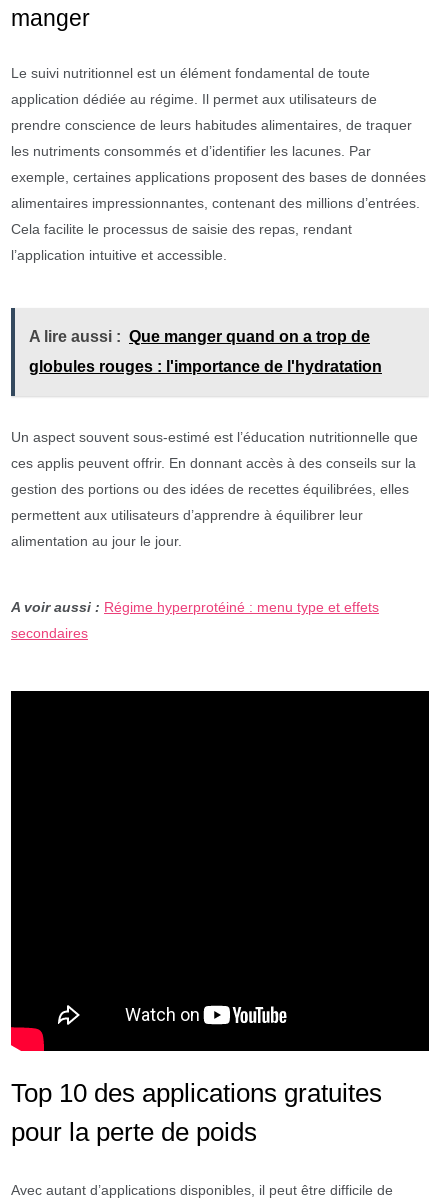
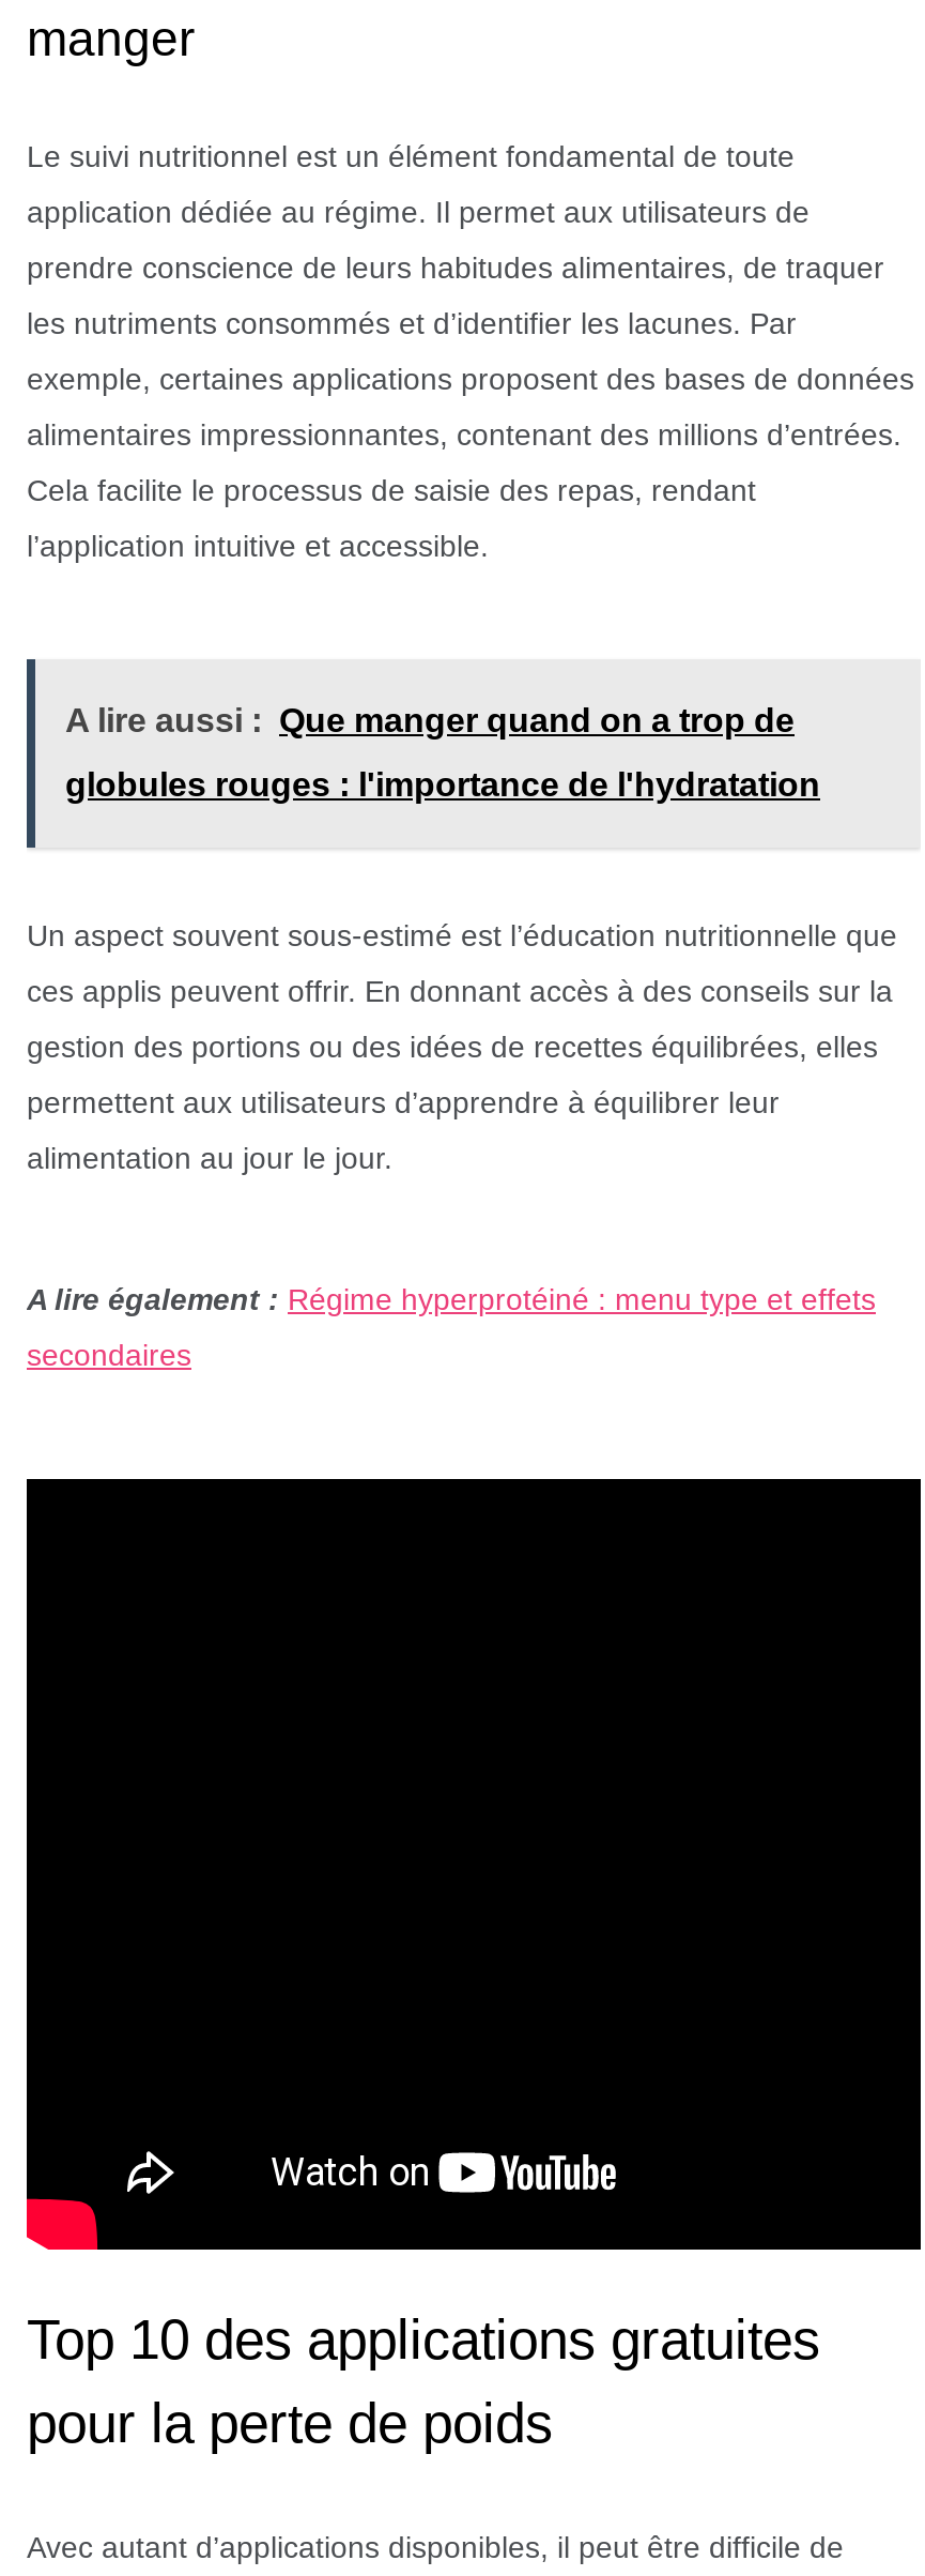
- A voir aussi : Régime hyperprotéiné : menu type et effets
+ A lire également : Régime hyperprotéiné : menu type et effets
